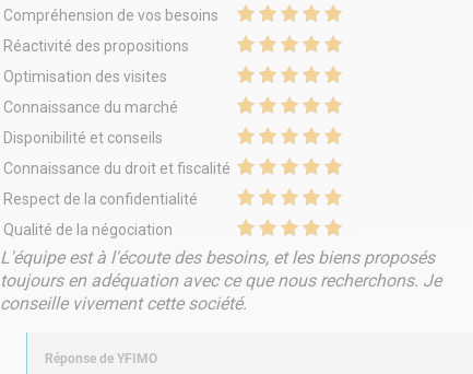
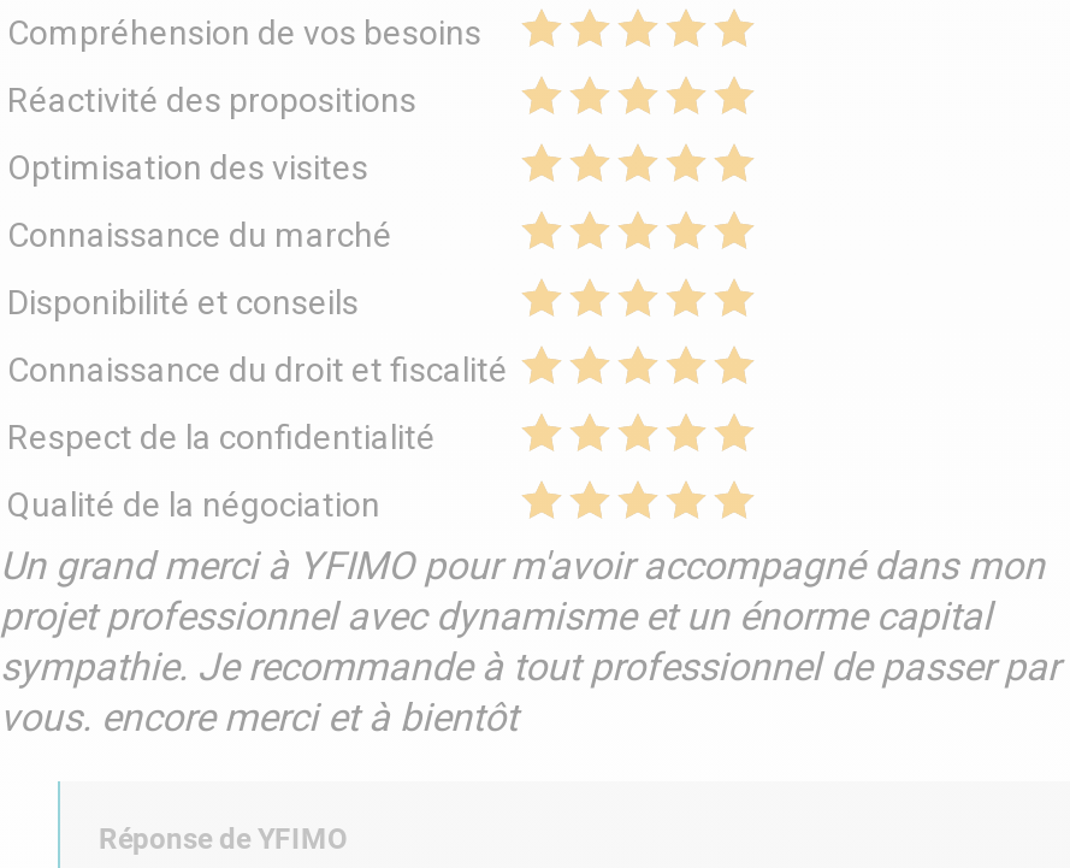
- L'équipe est à l'écoute des besoins, et les biens proposés
- toujours en adéquation avec ce que nous recherchons. Je
- conseille vivement cette société.
+ Un grand merci à YFIMO pour m'avoir accompagné dans mon
+ projet professionnel avec dynamisme et un énorme capital
+ sympathie. Je recommande à tout professionnel de passer par
+ vous. encore merci et à bientôt
